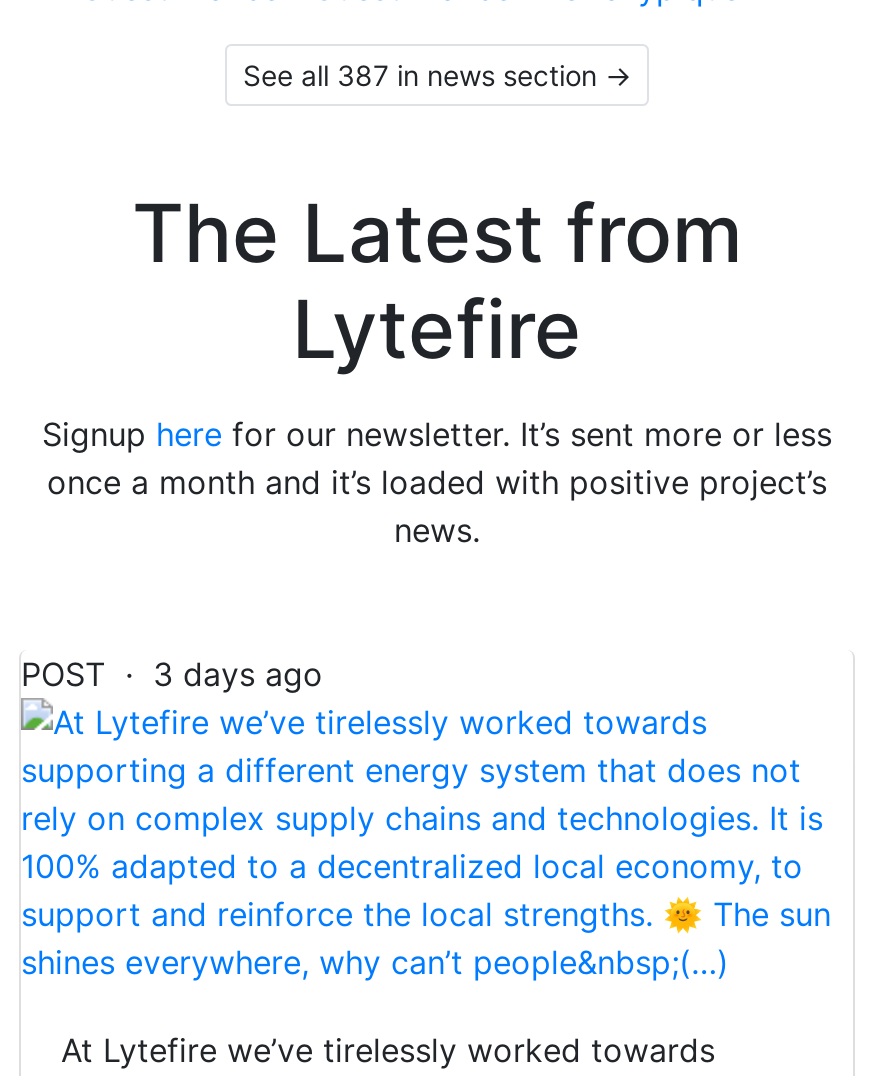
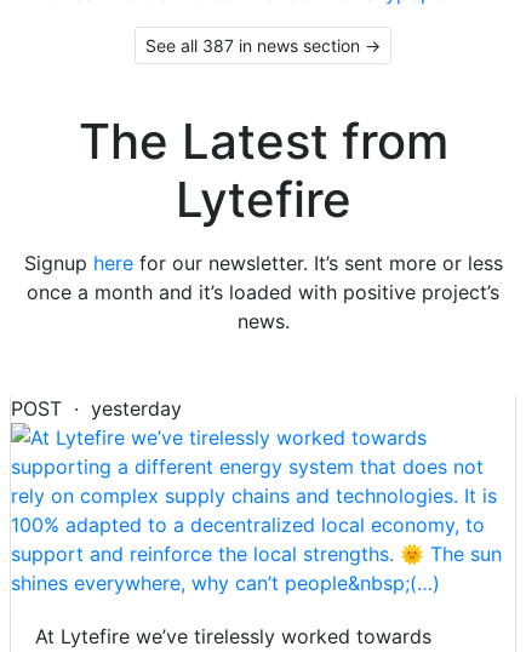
- POST · 3 days ago
+ POST · yesterday
